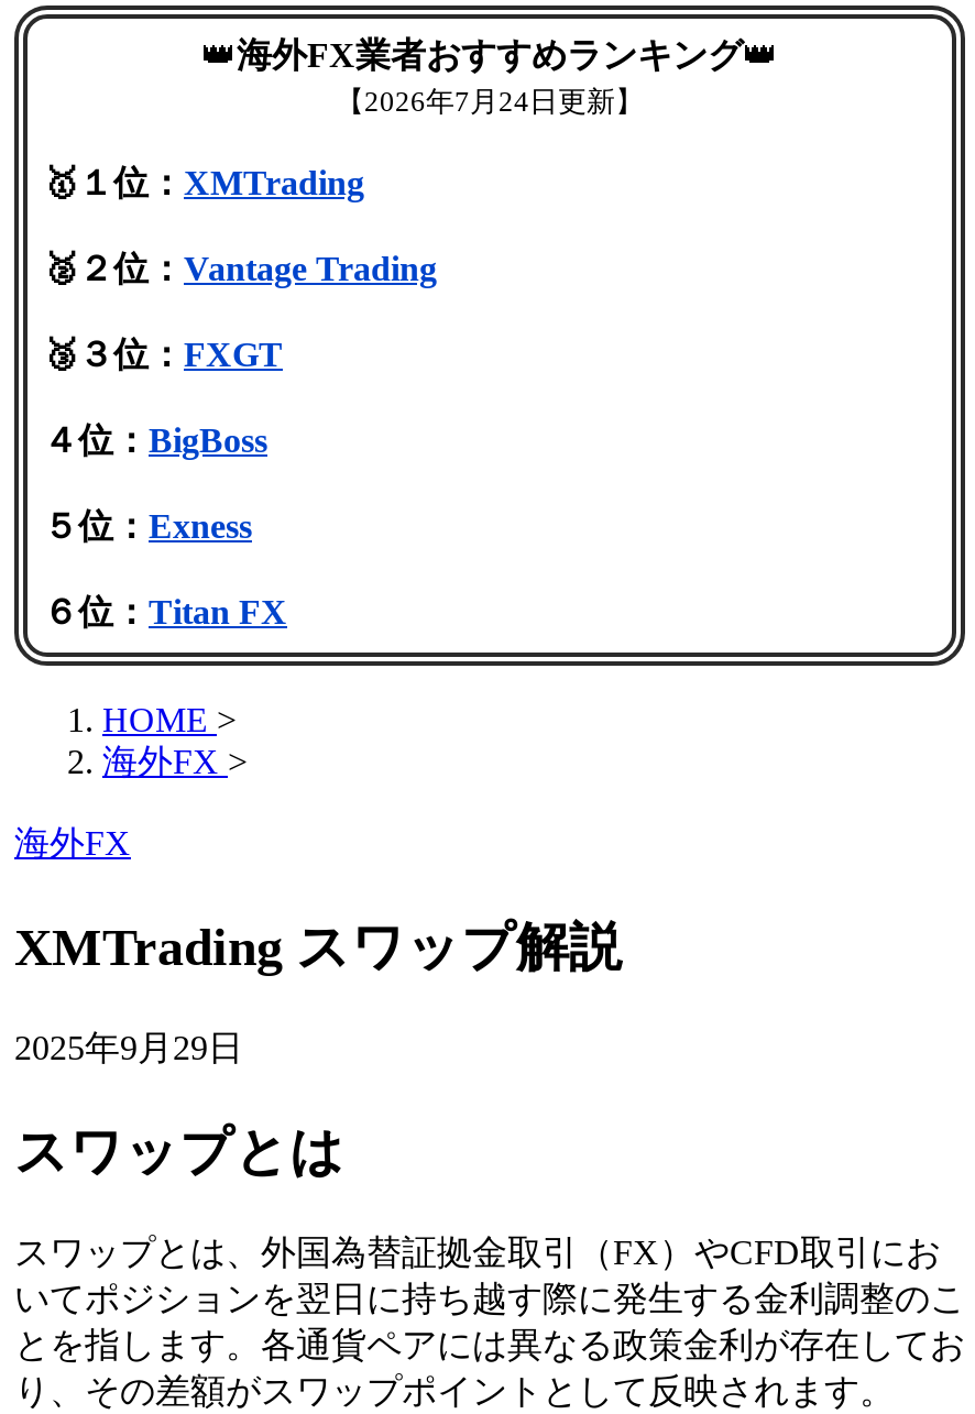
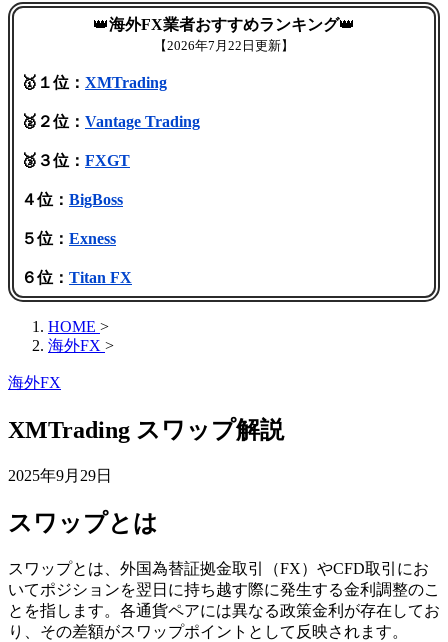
- 【2026年7月24日更新】
+ 【2026年7月22日更新】
